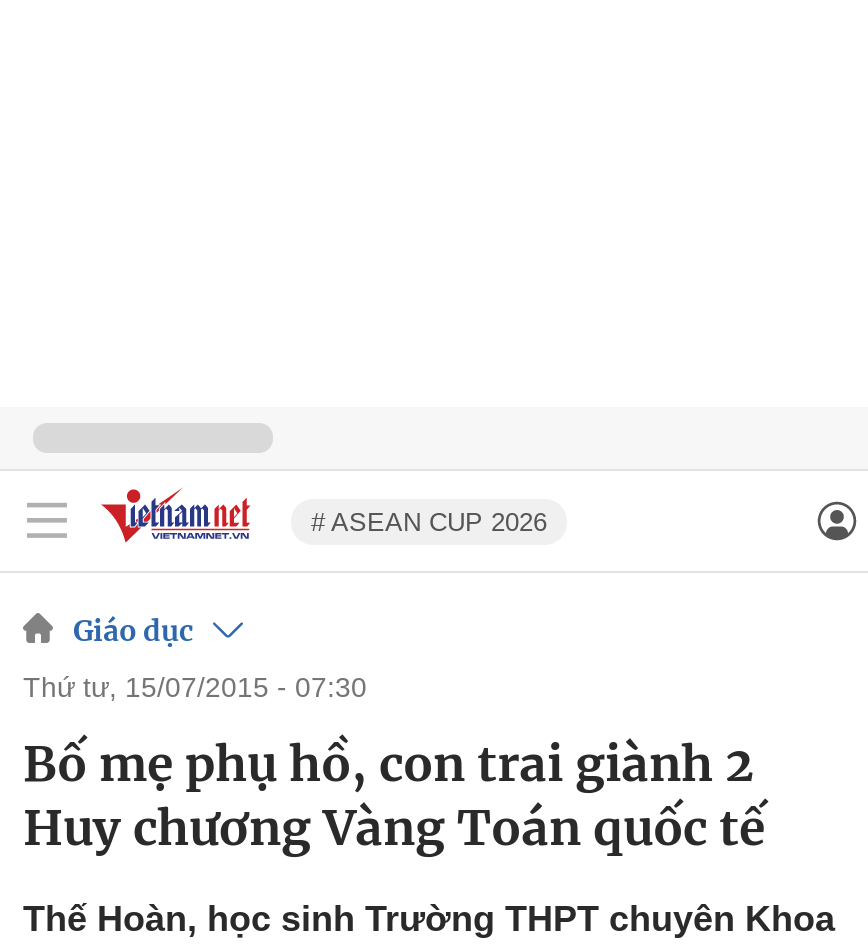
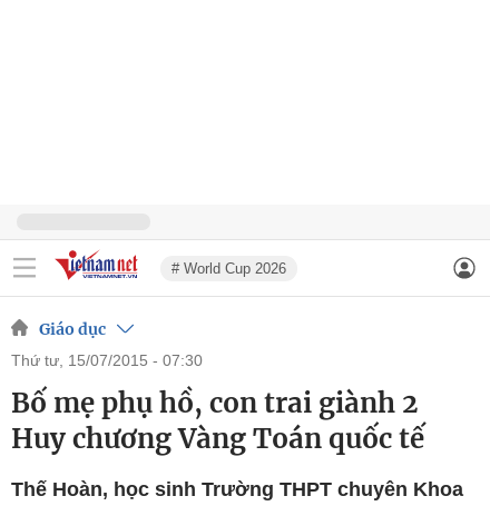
- # ASEAN CUP 2026
+ # World Cup 2026
